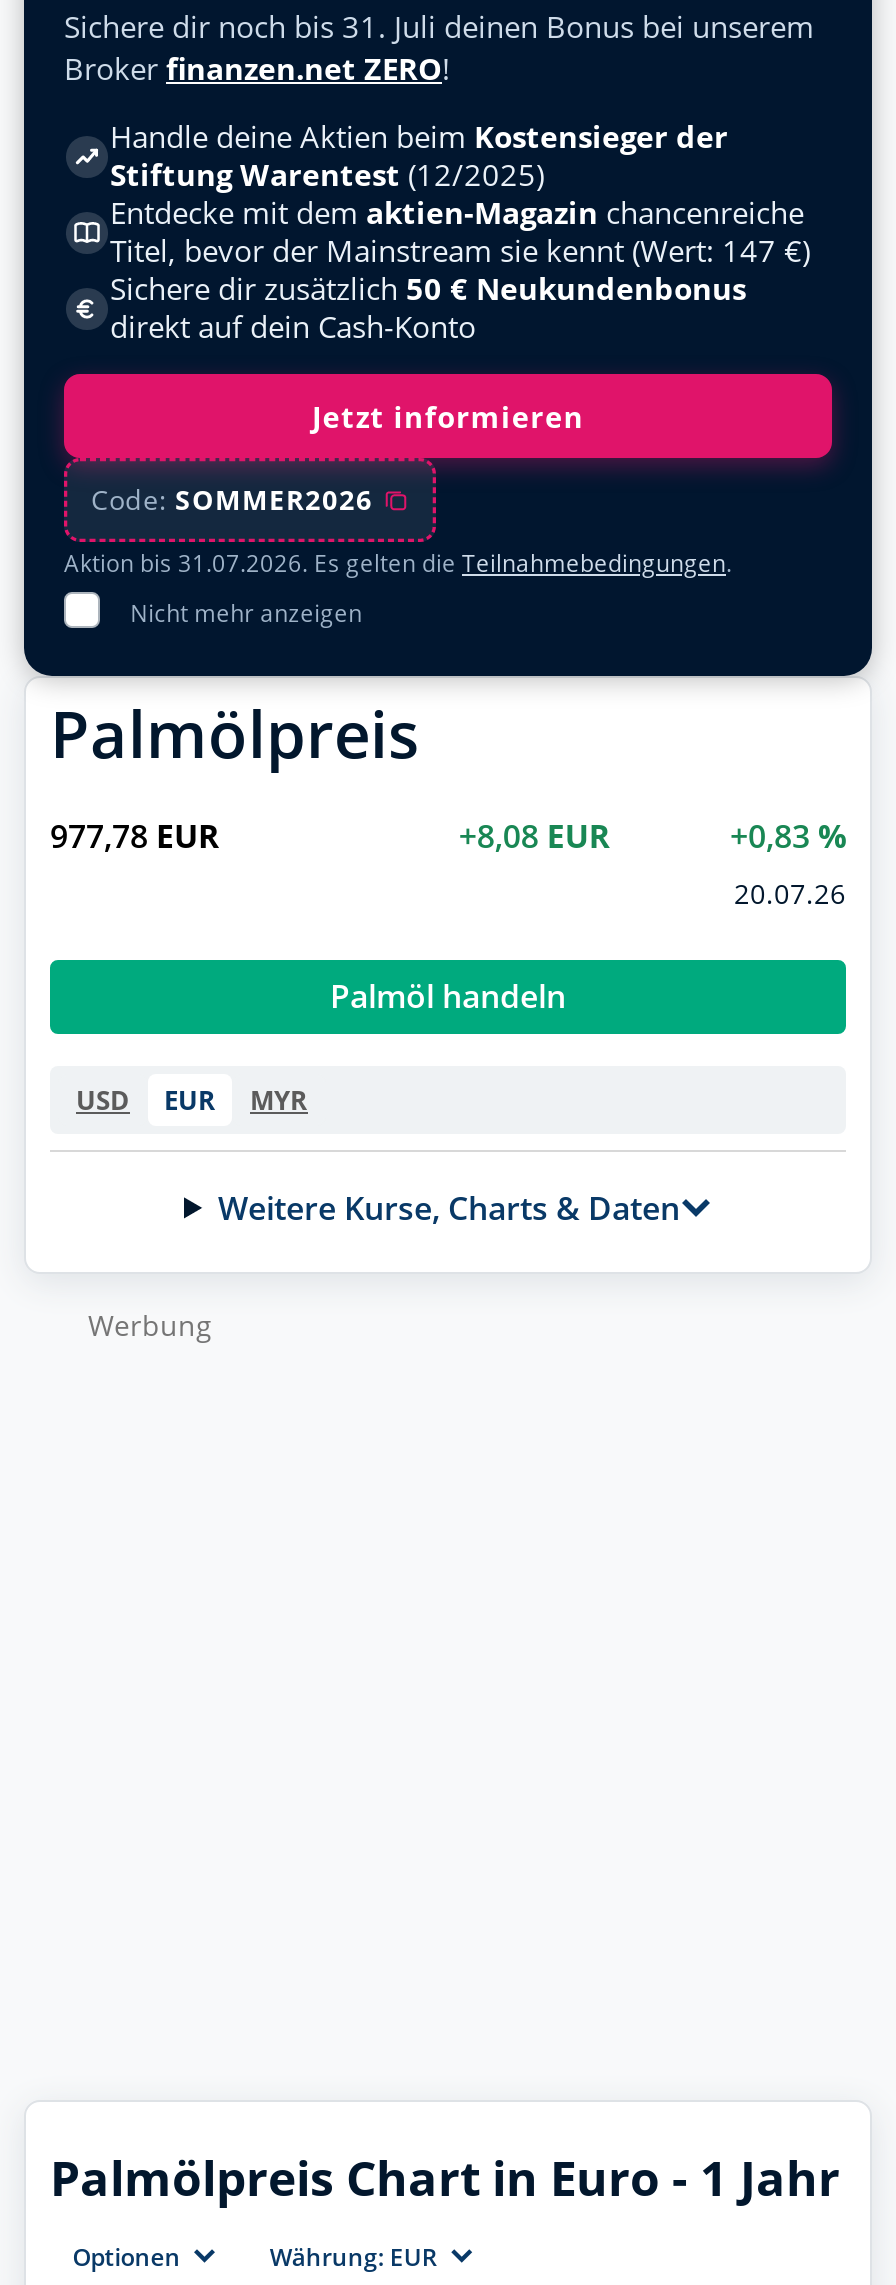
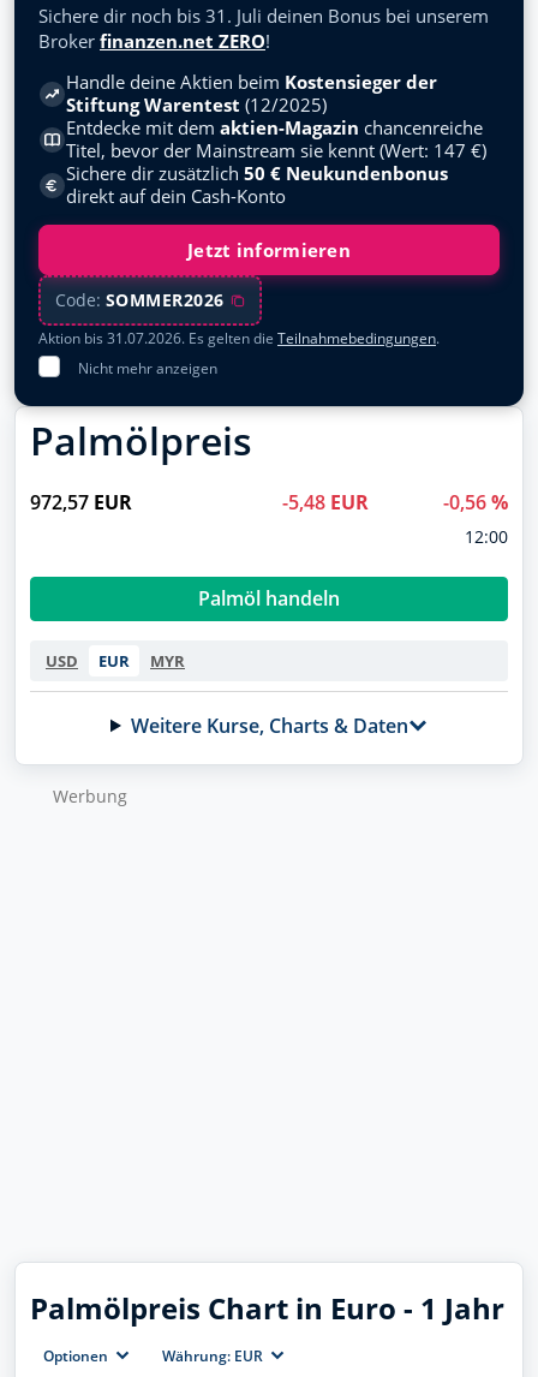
- 977,78 EUR
+ 972,57 EUR

- +8,08 EUR
+ -5,48 EUR

- +0,83%
+ -0,56%

- 20.07.26
+ 12:00
